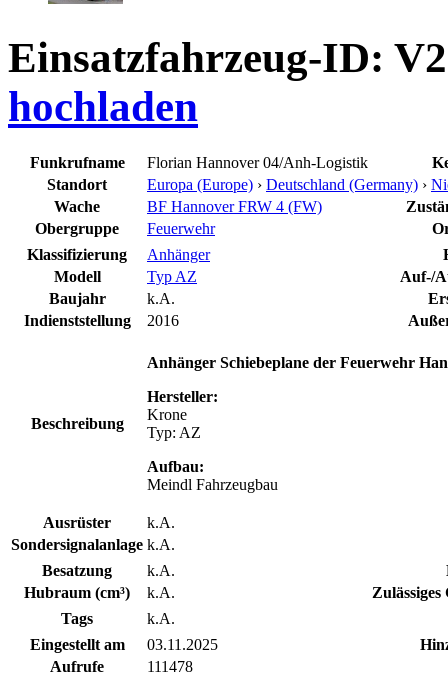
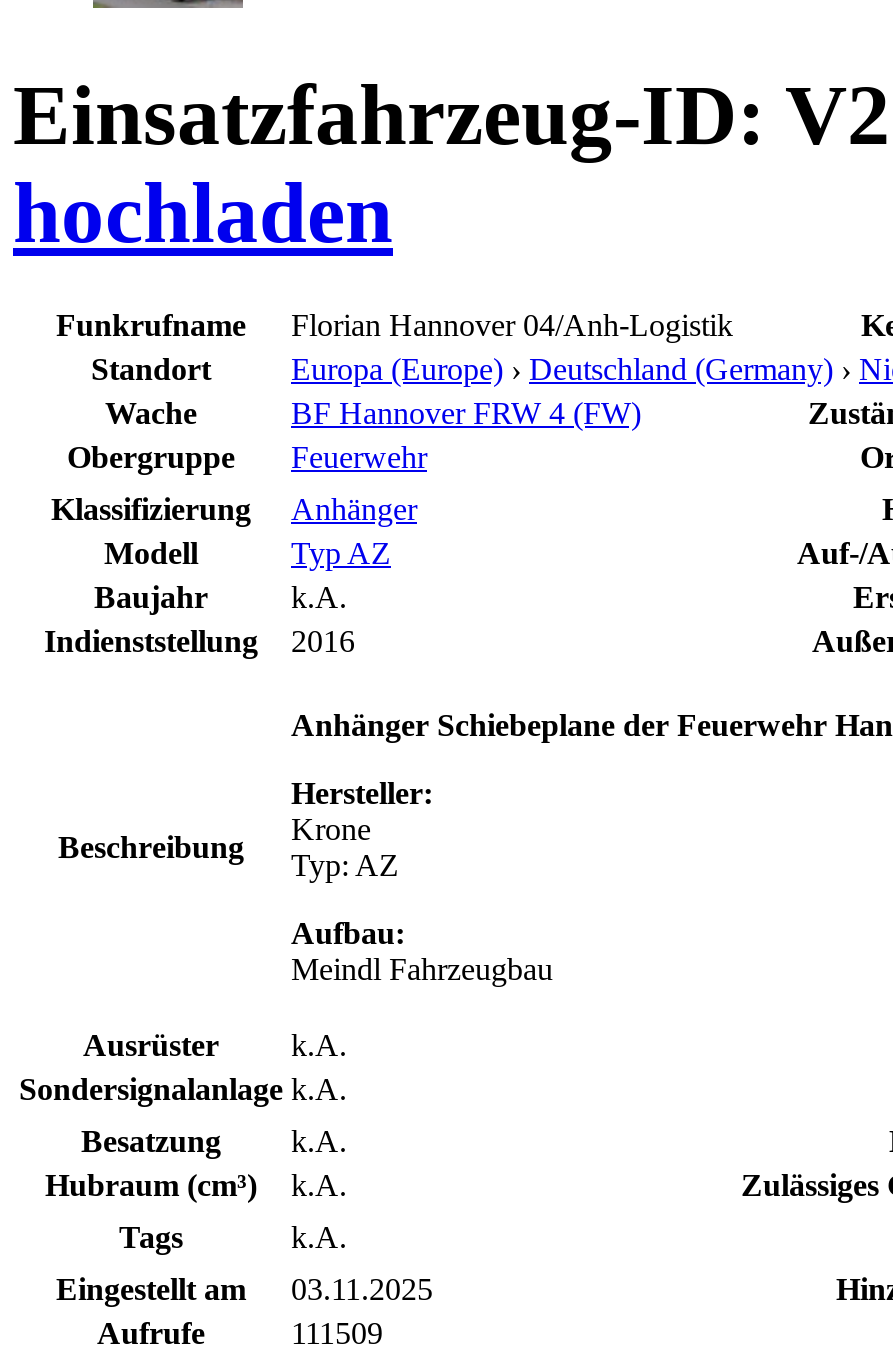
- 111478
+ 111509
